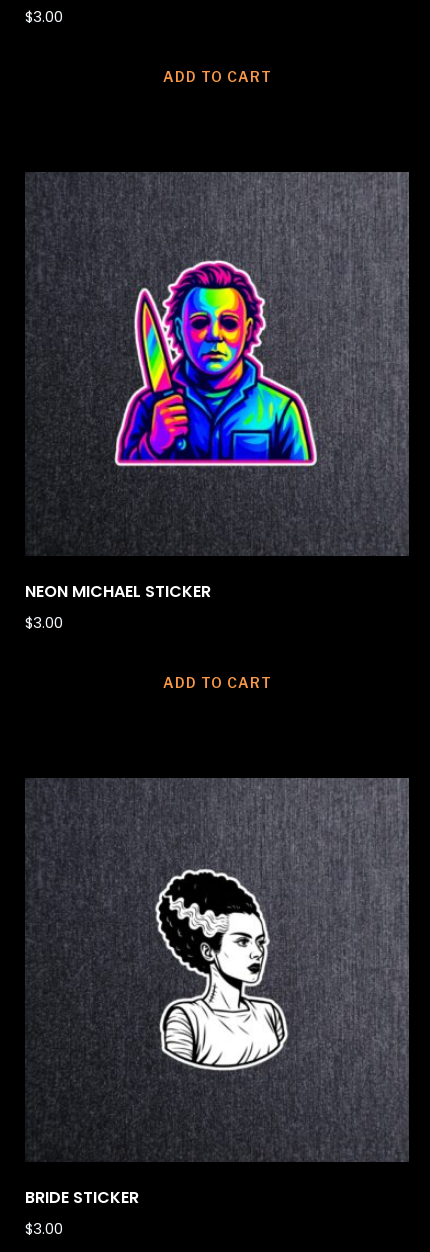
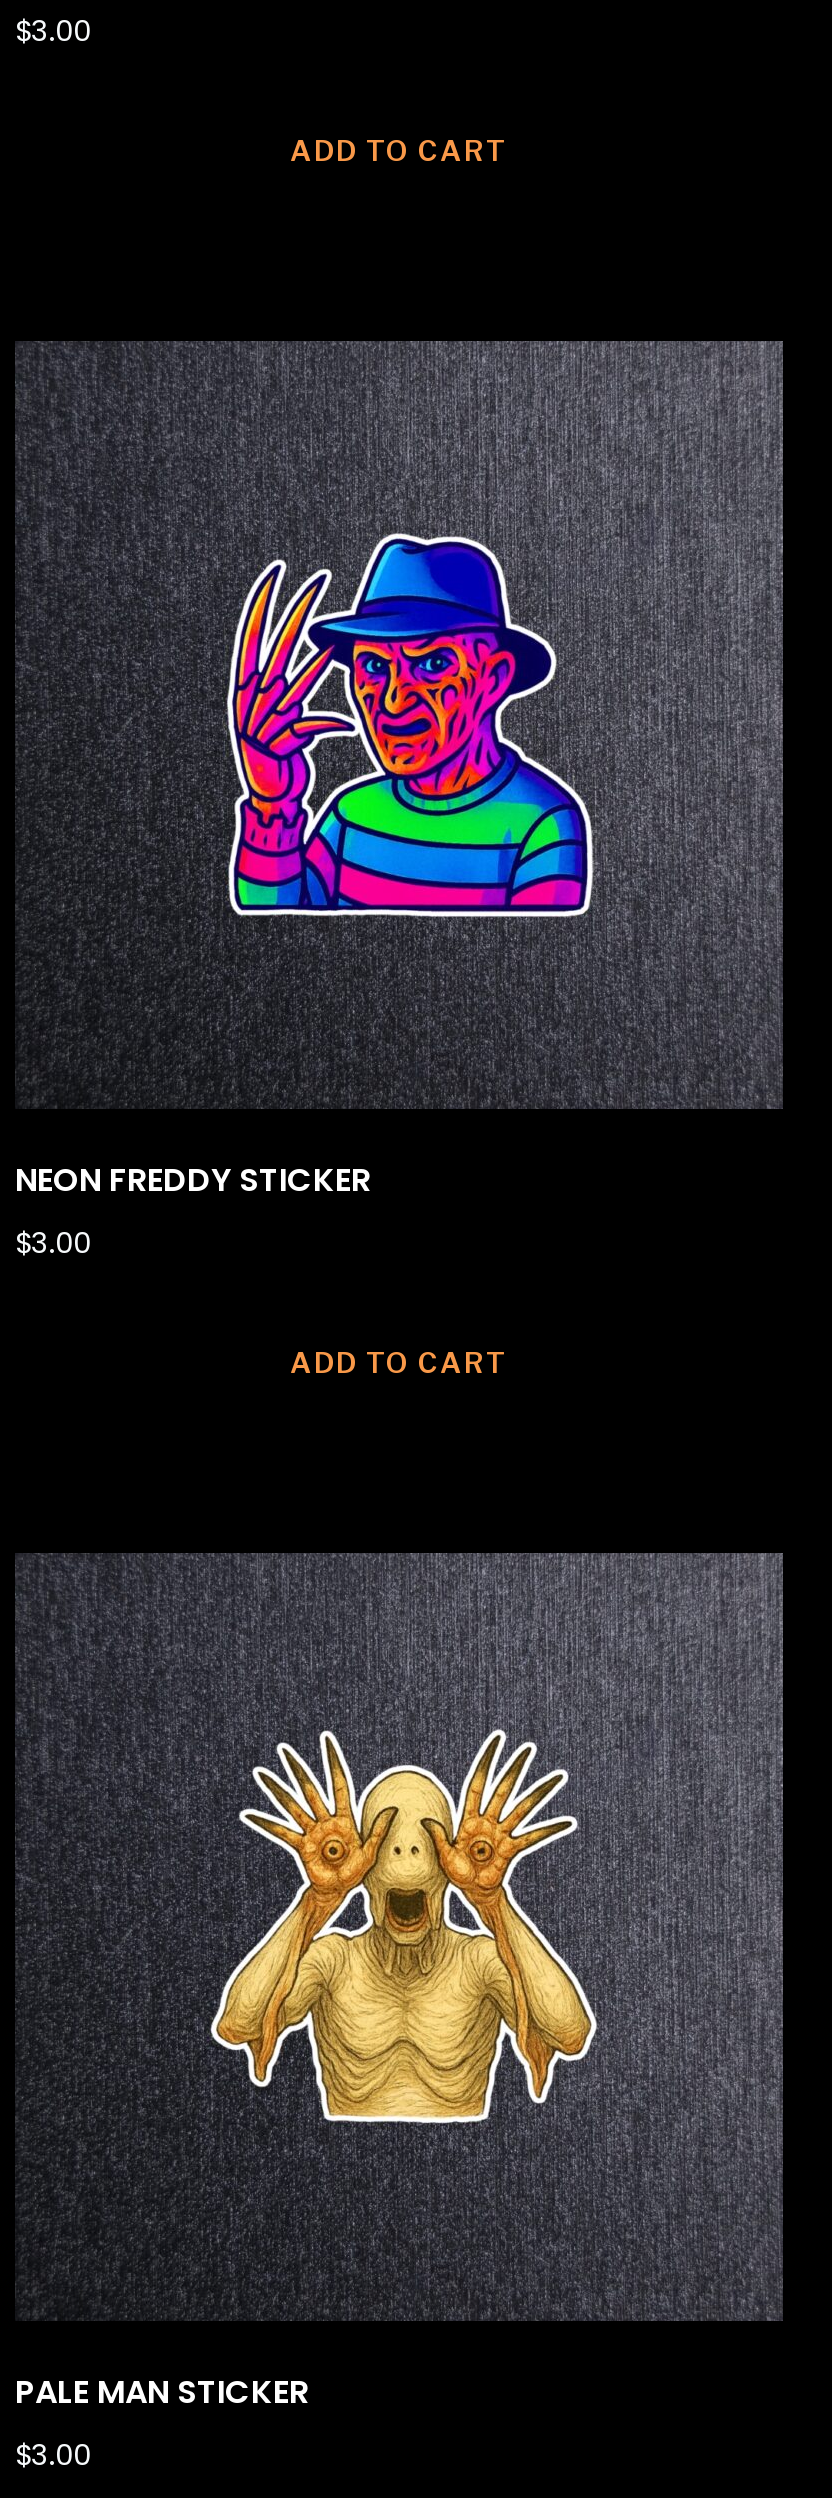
- [image]
+ [image]

- NEON MICHAEL STICKER
+ NEON FREDDY STICKER

- [image]
+ [image]

- BRIDE STICKER
+ PALE MAN STICKER
